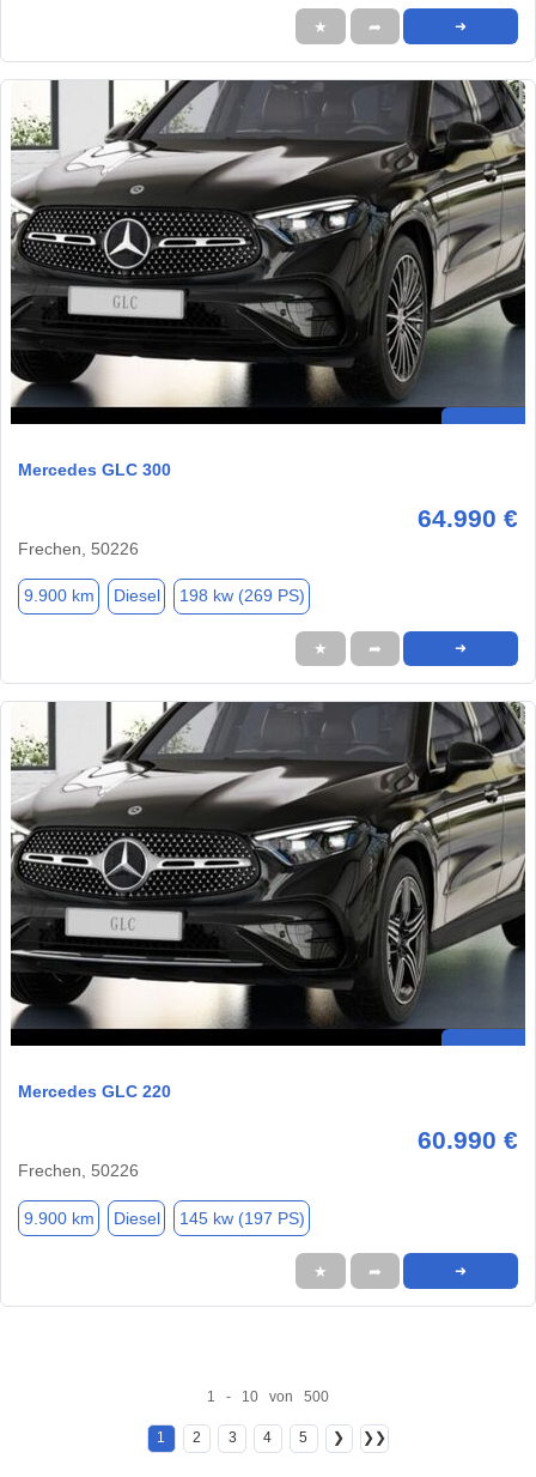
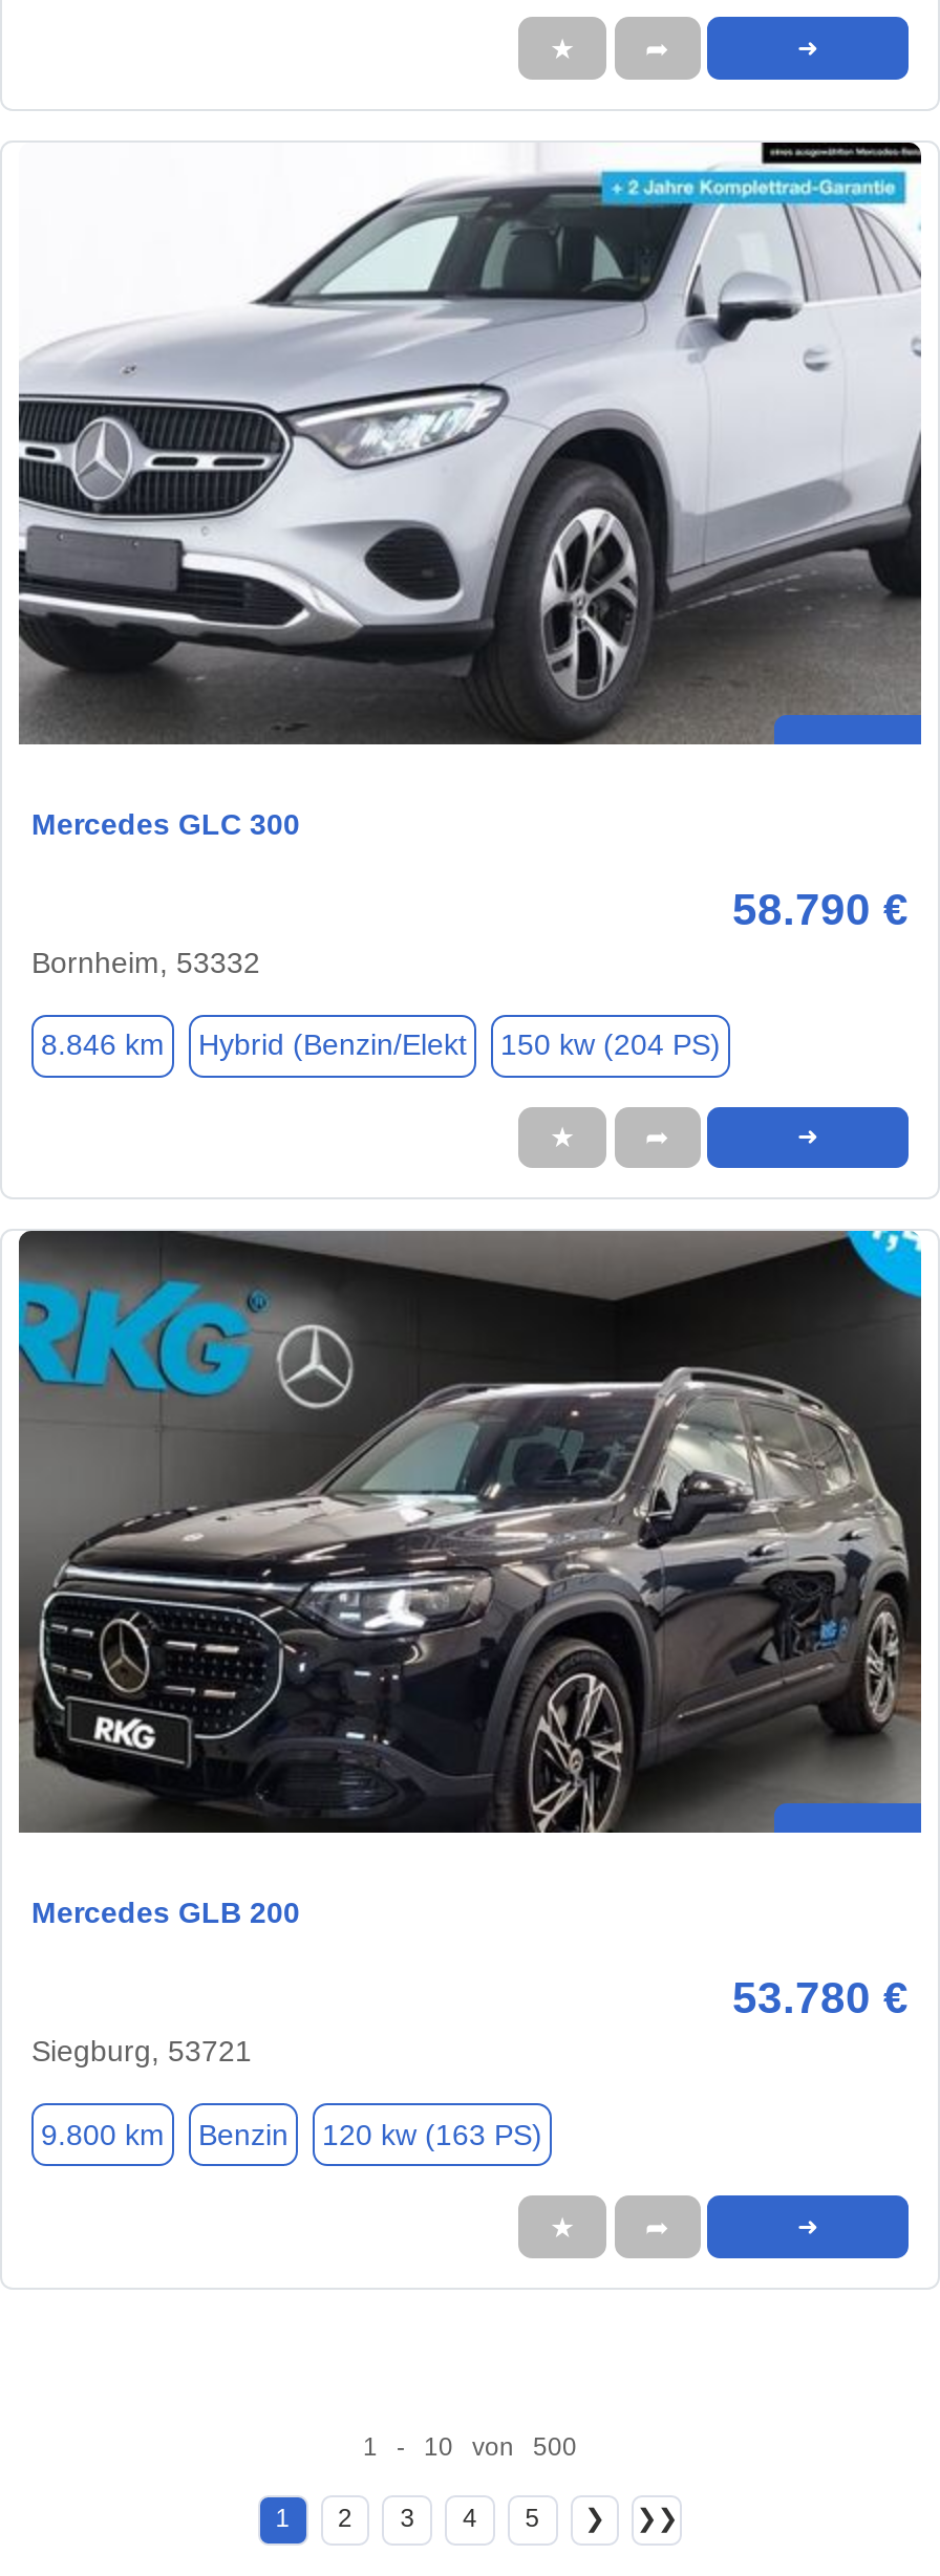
- [image]
+ [image]

- 64.990 €
- Frechen, 50226
+ 58.790 €
+ Bornheim, 53332

- 9.900 km
- Diesel
- 198 kw (269 PS)
+ 8.846 km
+ Hybrid (Benzin/Elekt
+ 150 kw (204 PS)

- [image]
- Mercedes GLC 220
+ [image]
+ Mercedes GLB 200

- 60.990 €
- Frechen, 50226
+ 53.780 €
+ Siegburg, 53721

- 9.900 km
- Diesel
- 145 kw (197 PS)
+ 9.800 km
+ Benzin
+ 120 kw (163 PS)
